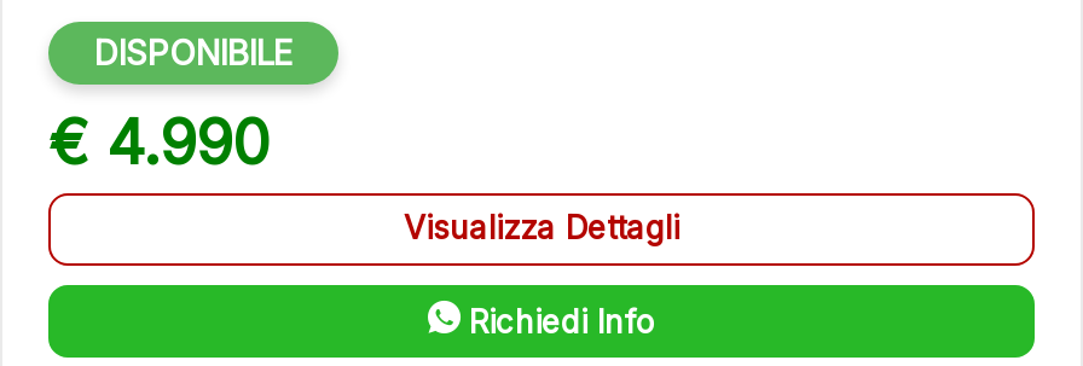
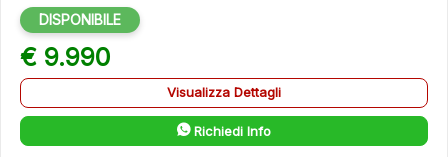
- € 4.990
+ € 9.990
